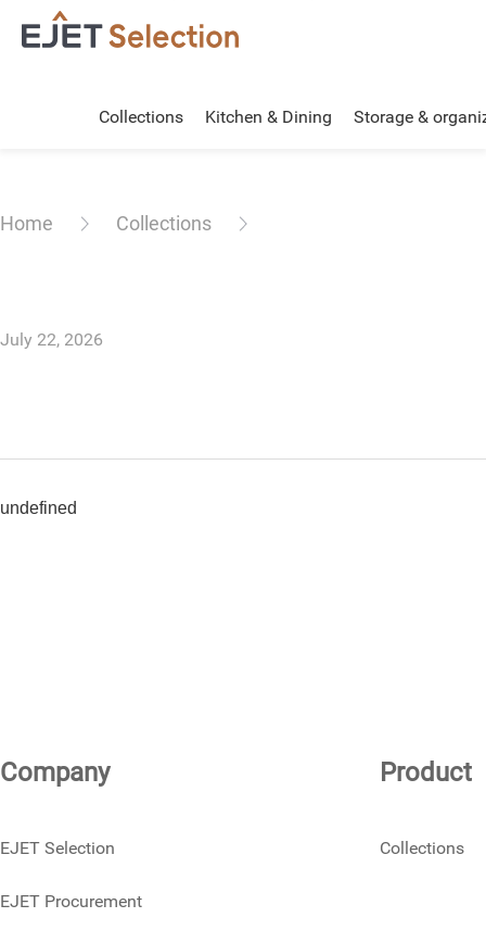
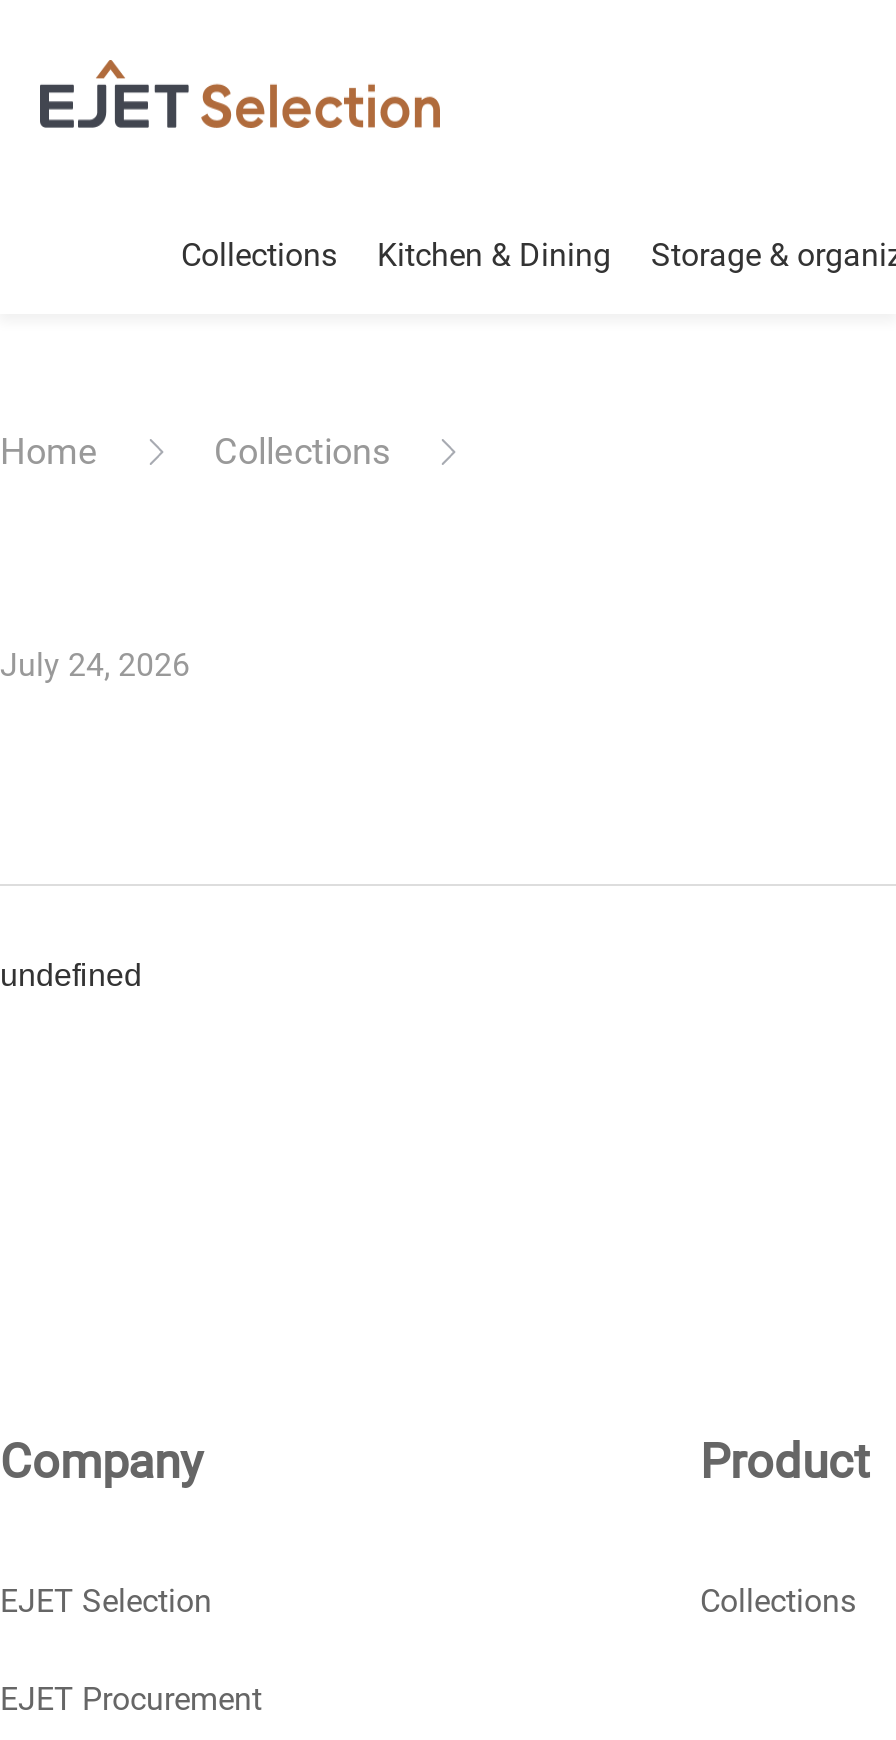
- July 22, 2026
+ July 24, 2026
